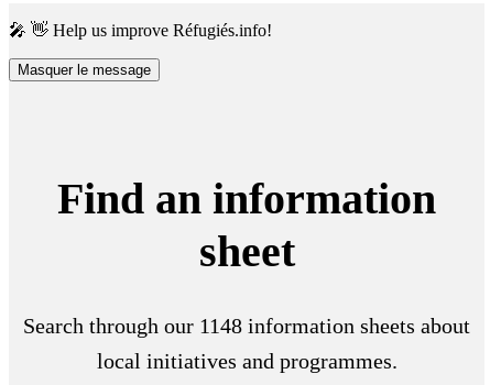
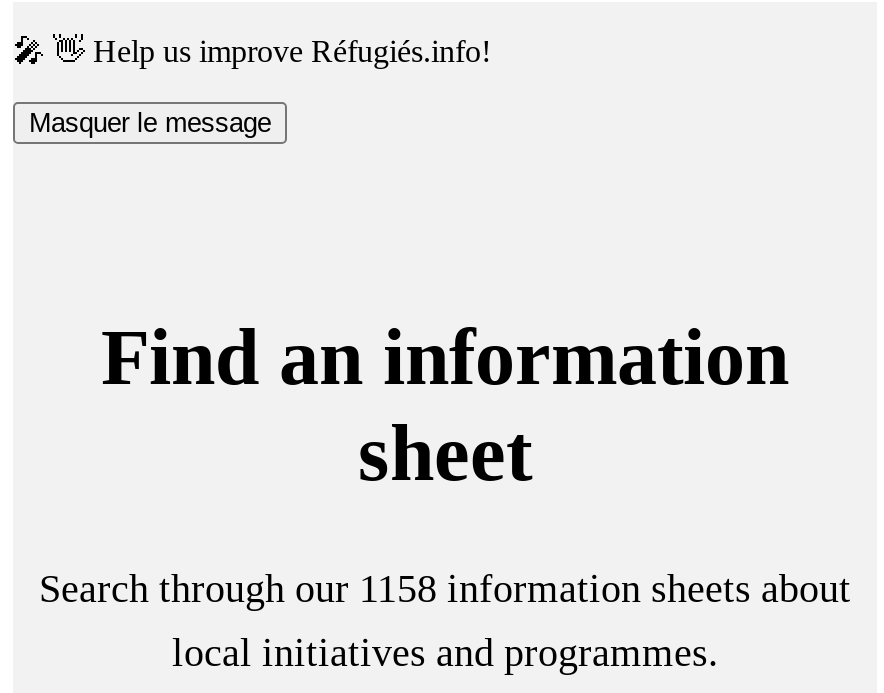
- Search through our 1148 information sheets about
+ Search through our 1158 information sheets about
